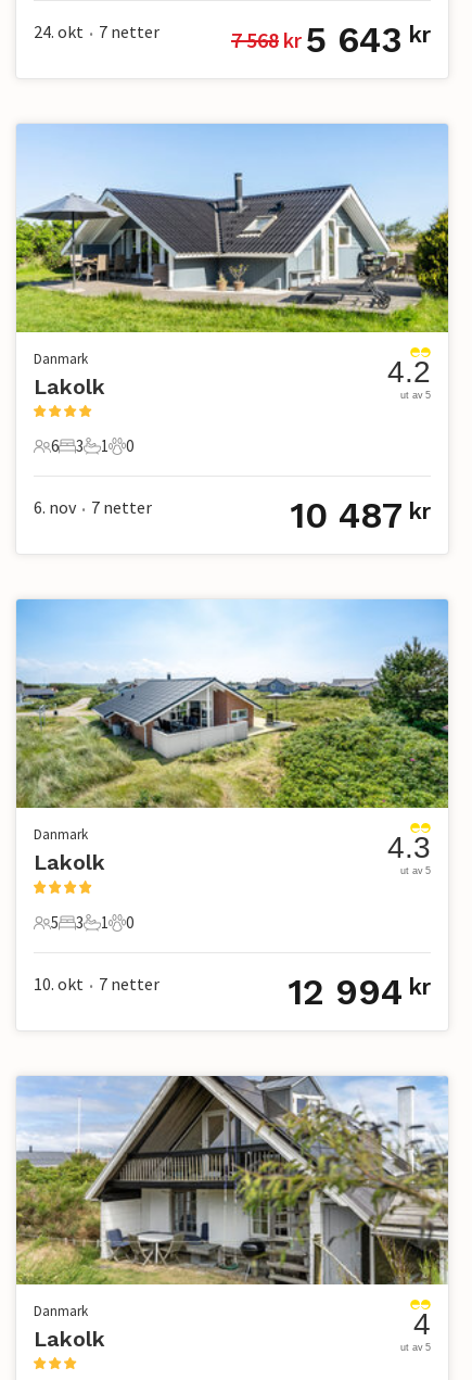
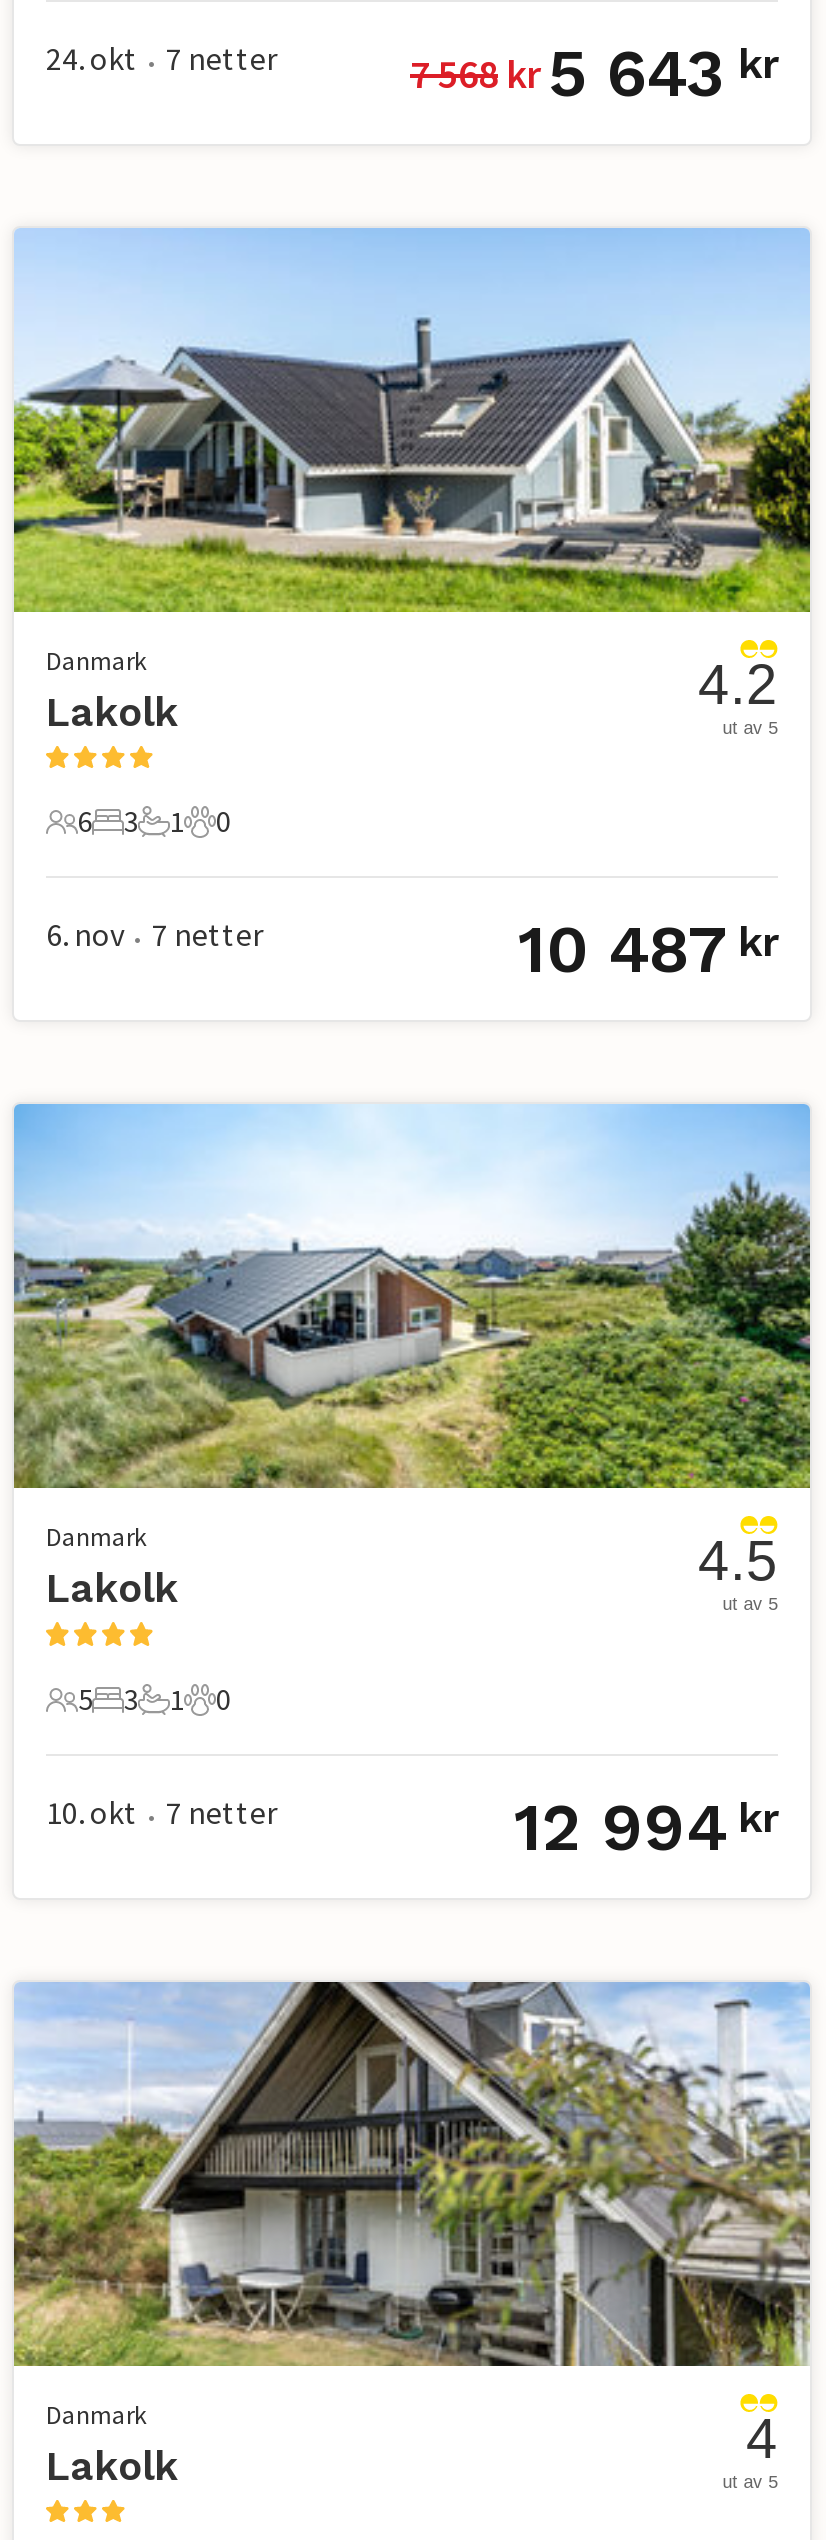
- 4.3
+ 4.5
